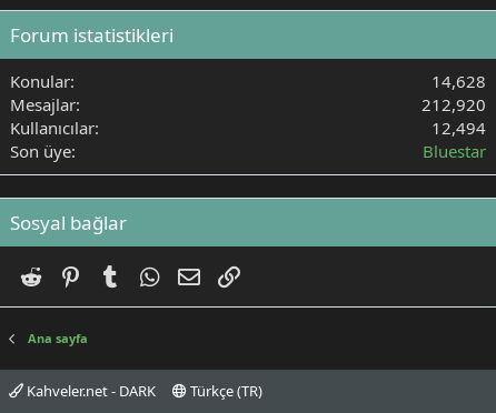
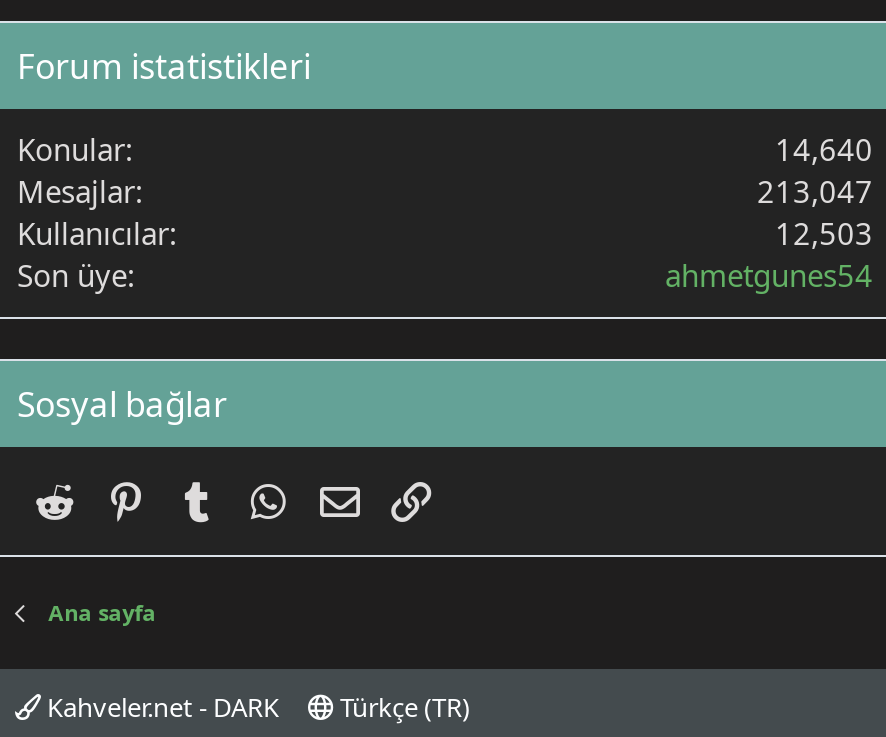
- 14,628
+ 14,640

- 212,920
+ 213,047

- 12,494
+ 12,503

- Bluestar
+ ahmetgunes54
